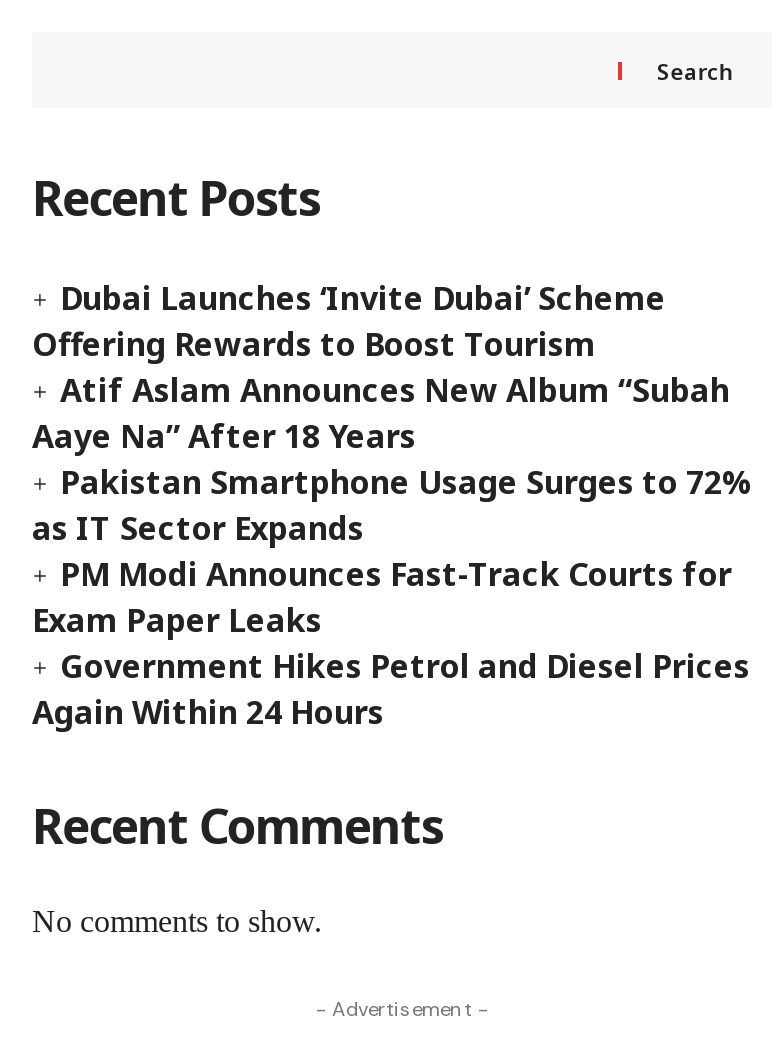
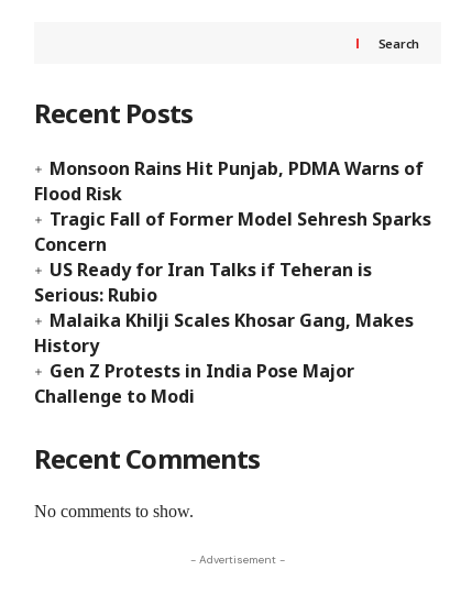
- Dubai Launches ‘Invite Dubai’ Scheme
- Offering Rewards to Boost Tourism
- Atif Aslam Announces New Album “Subah
- Aaye Na” After 18 Years
- Pakistan Smartphone Usage Surges to 72%
- as IT Sector Expands
- PM Modi Announces Fast-Track Courts for
- Exam Paper Leaks
- Government Hikes Petrol and Diesel Prices
- Again Within 24 Hours
+ Monsoon Rains Hit Punjab, PDMA Warns of
+ Flood Risk
+ Tragic Fall of Former Model Sehresh Sparks
+ Concern
+ US Ready for Iran Talks if Teheran is
+ Serious: Rubio
+ Malaika Khilji Scales Khosar Gang, Makes
+ History
+ Gen Z Protests in India Pose Major
+ Challenge to Modi
